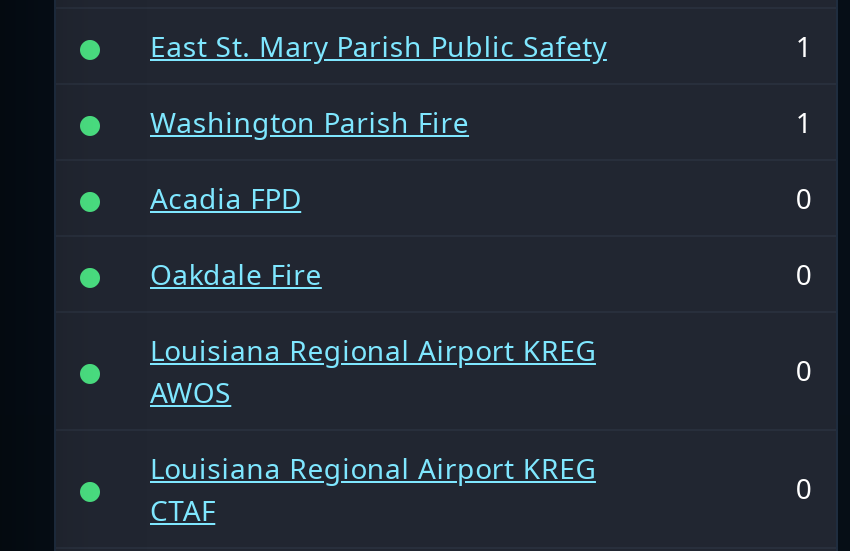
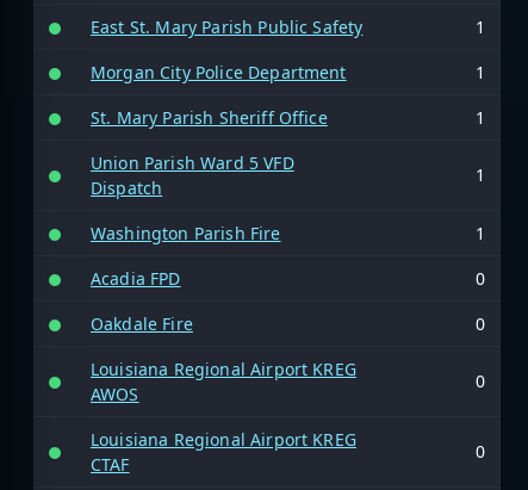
+ Morgan City Police Department
+ 1
+ St. Mary Parish Sheriff Office
+ 1
+ Union Parish Ward 5 VFD
+ Dispatch

+ 1
